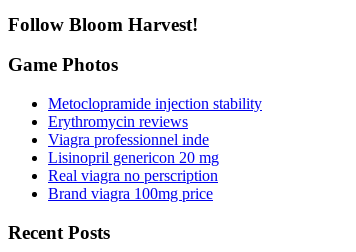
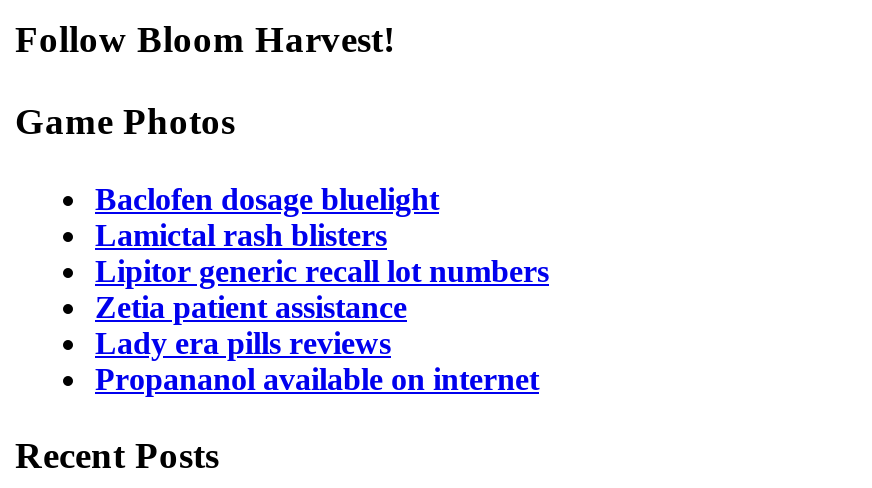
- Metoclopramide injection stability
- Erythromycin reviews
- Viagra professionnel inde
- Lisinopril genericon 20 mg
- Real viagra no perscription
- Brand viagra 100mg price
+ Baclofen dosage bluelight
+ Lamictal rash blisters
+ Lipitor generic recall lot numbers
+ Zetia patient assistance
+ Lady era pills reviews
+ Propananol available on internet
